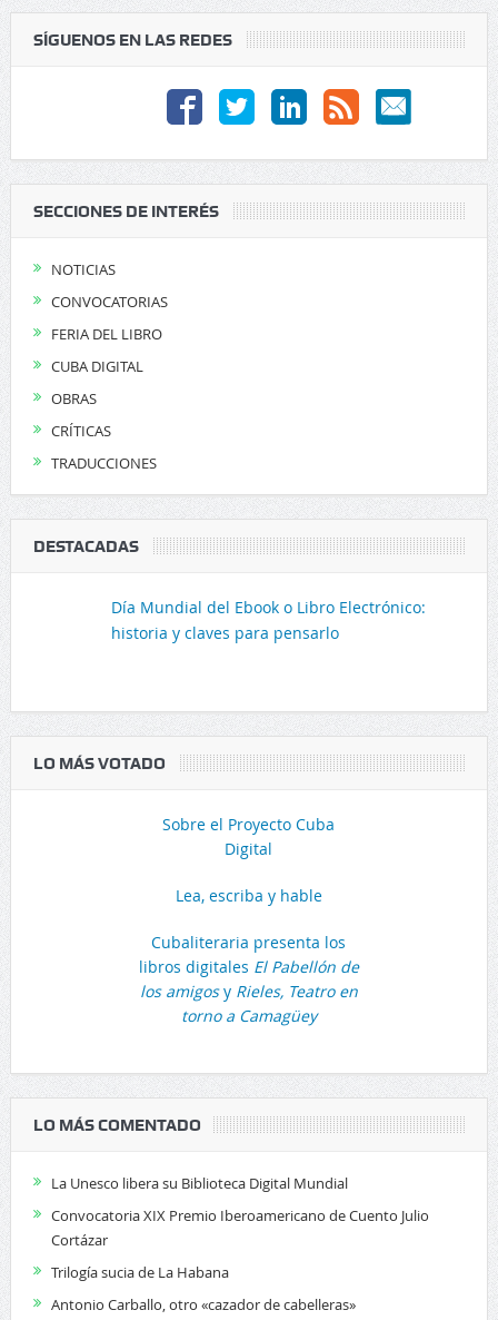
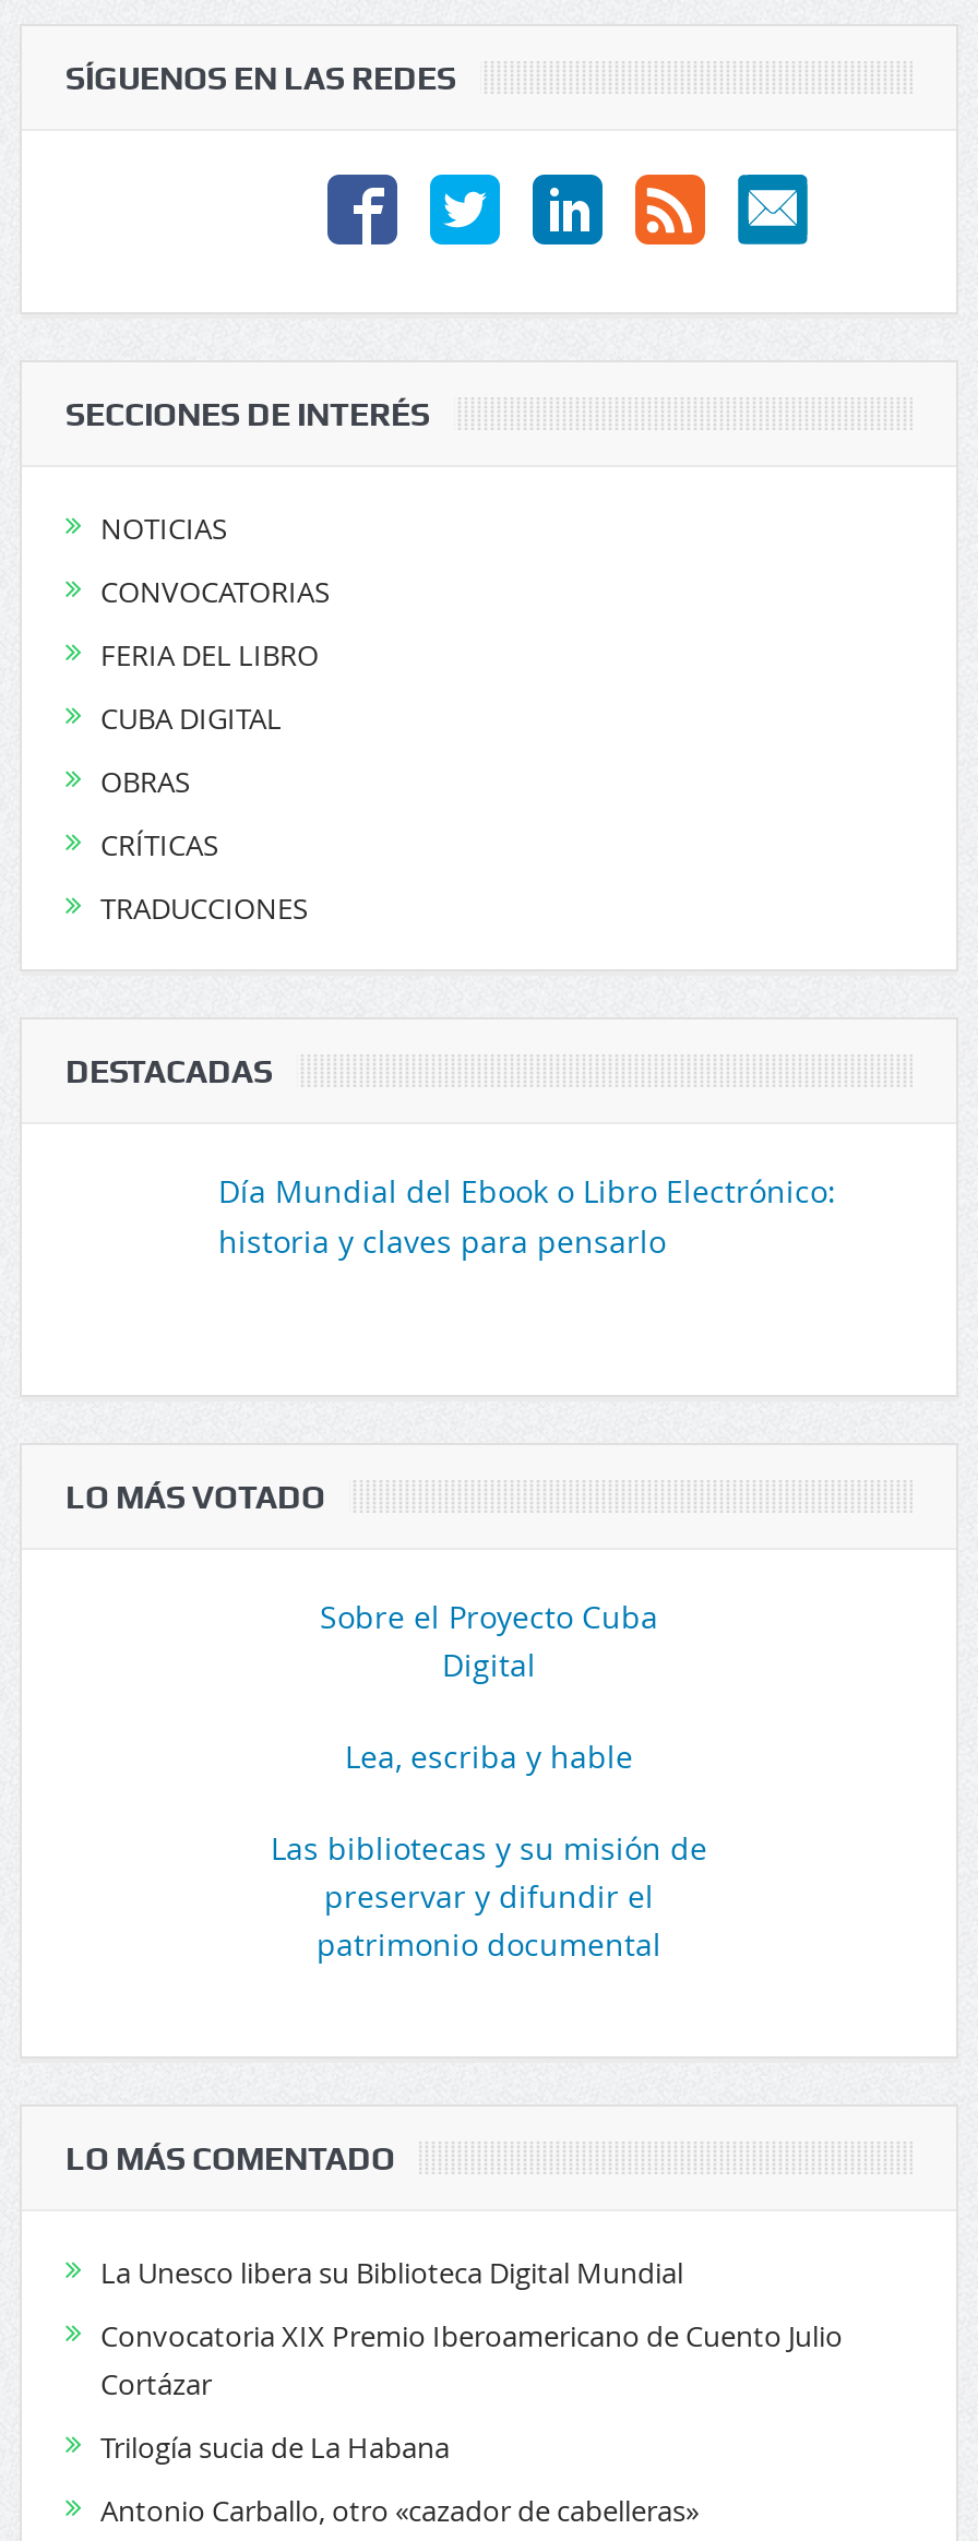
- Cubaliteraria presenta los
- libros digitales El Pabellón de
- los amigos y Rieles, Teatro en
- torno a Camagüey
+ Las bibliotecas y su misión de
+ preservar y difundir el
+ patrimonio documental
